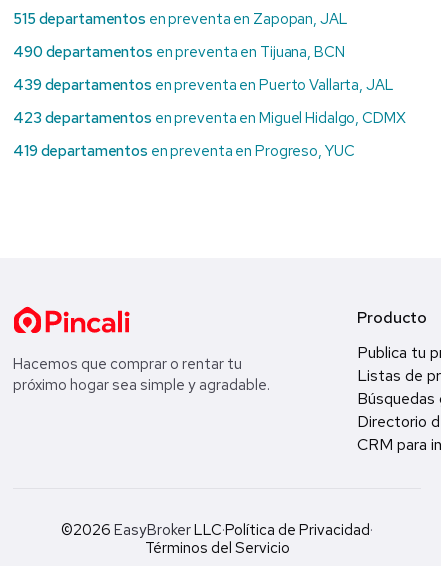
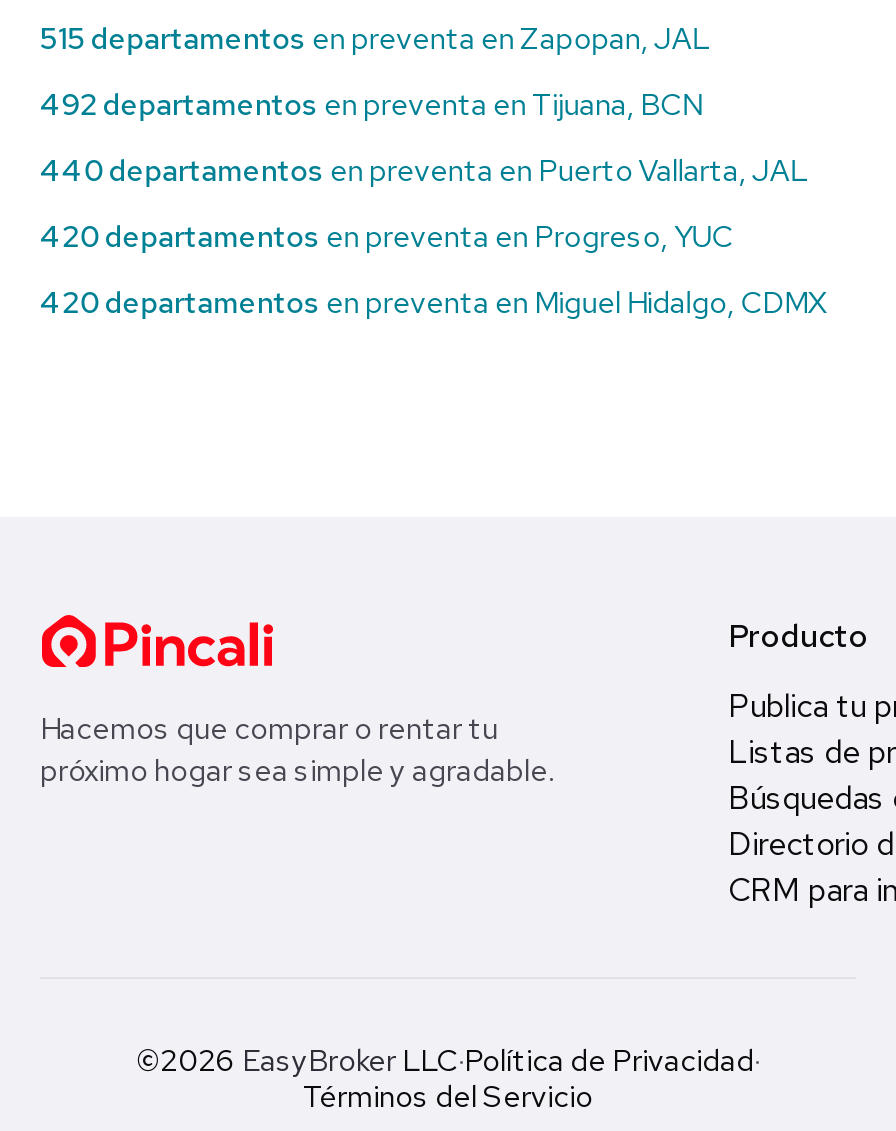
- 490 departamentos en preventa en Tijuana, BCN
+ 492 departamentos en preventa en Tijuana, BCN

- 439 departamentos en preventa en Puerto Vallarta, JAL
+ 440 departamentos en preventa en Puerto Vallarta, JAL

- 423 departamentos en preventa en Miguel Hidalgo, CDMX
+ 420 departamentos en preventa en Progreso, YUC

- 419 departamentos en preventa en Progreso, YUC
+ 420 departamentos en preventa en Miguel Hidalgo, CDMX
